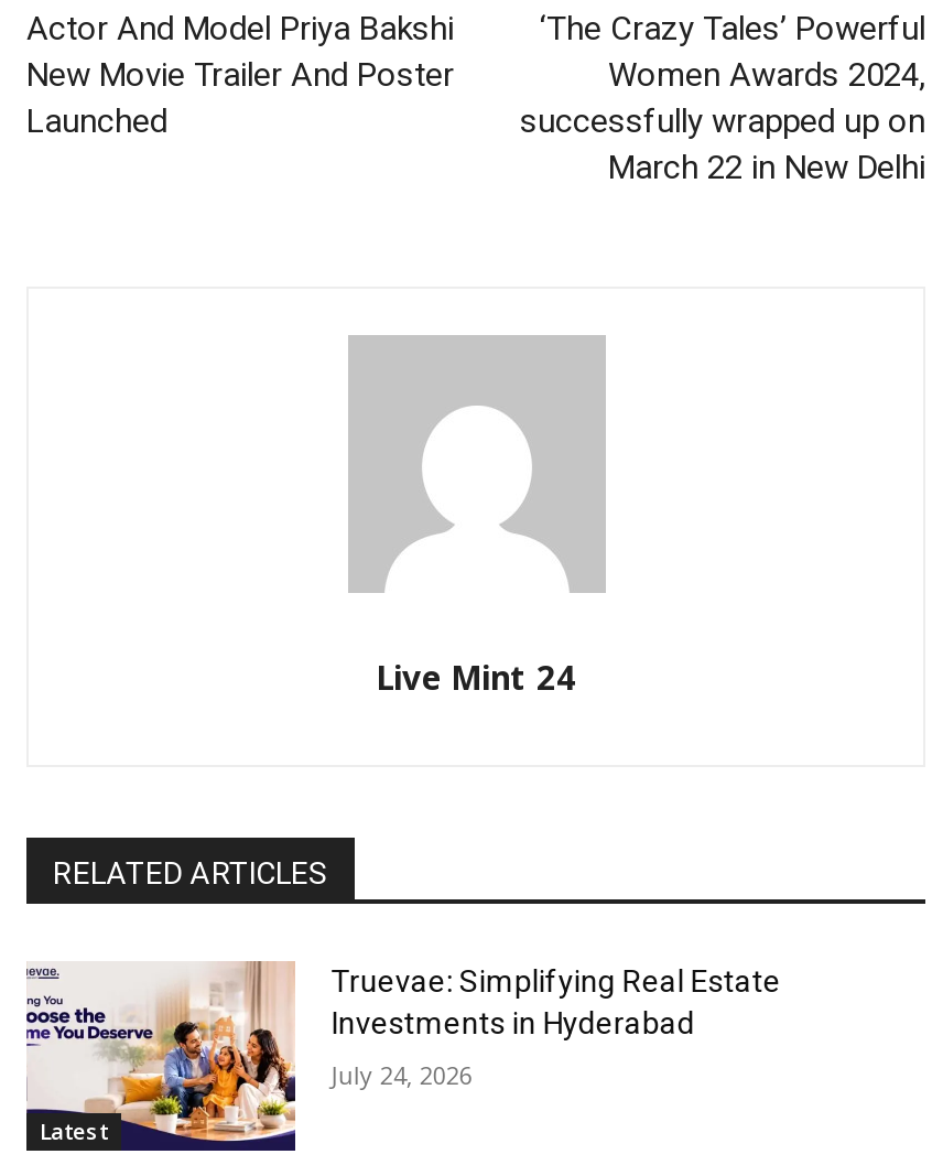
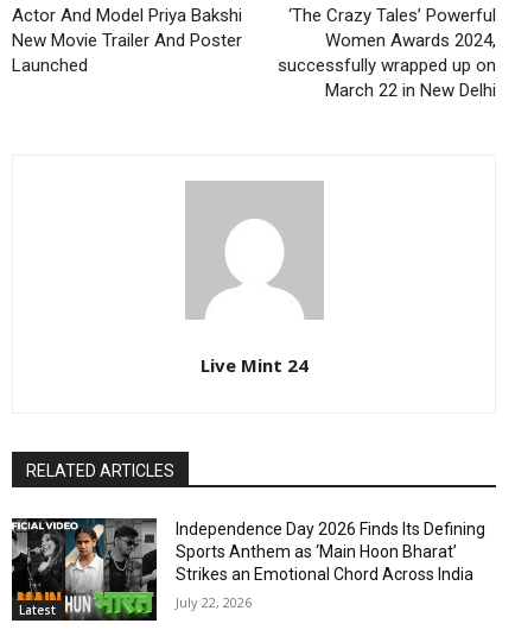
- [image]
- Truevae: Simplifying Real Estate
- Investments in Hyderabad
+ [image]
+ Independence Day 2026 Finds Its Defining
+ Sports Anthem as ‘Main Hoon Bharat’
+ Strikes an Emotional Chord Across India

- July 24, 2026
+ July 22, 2026
